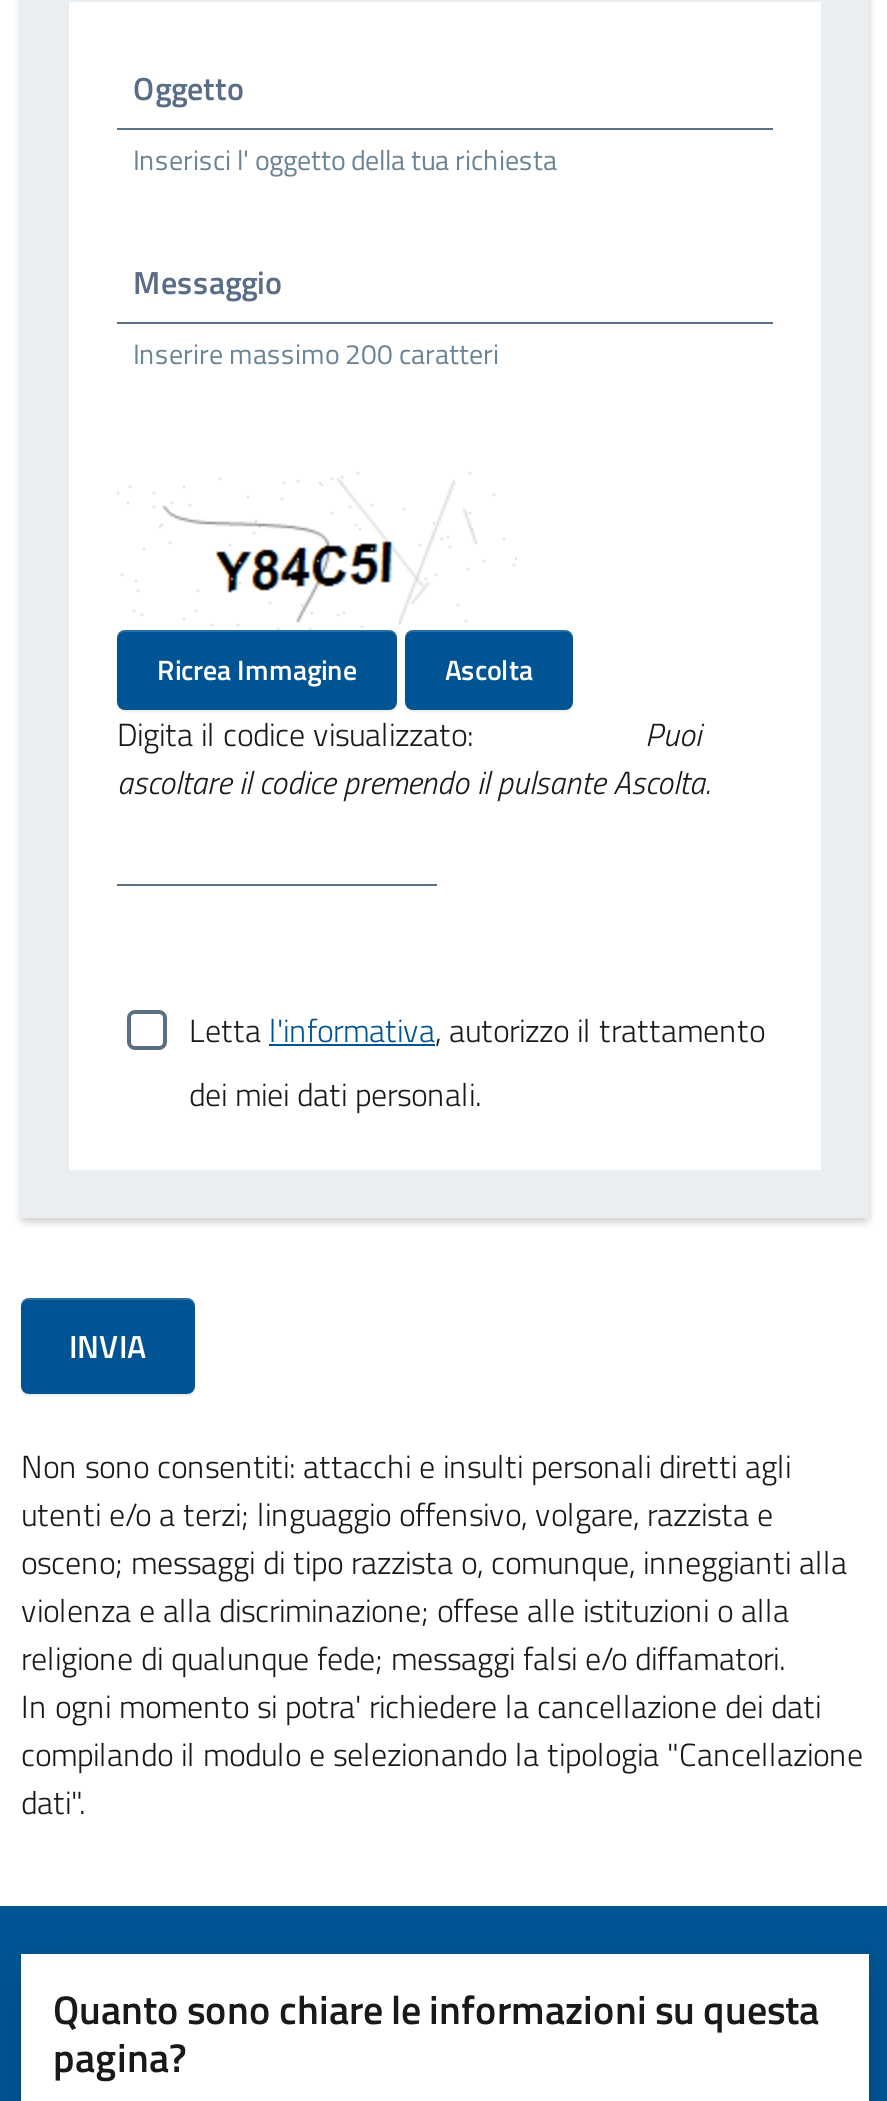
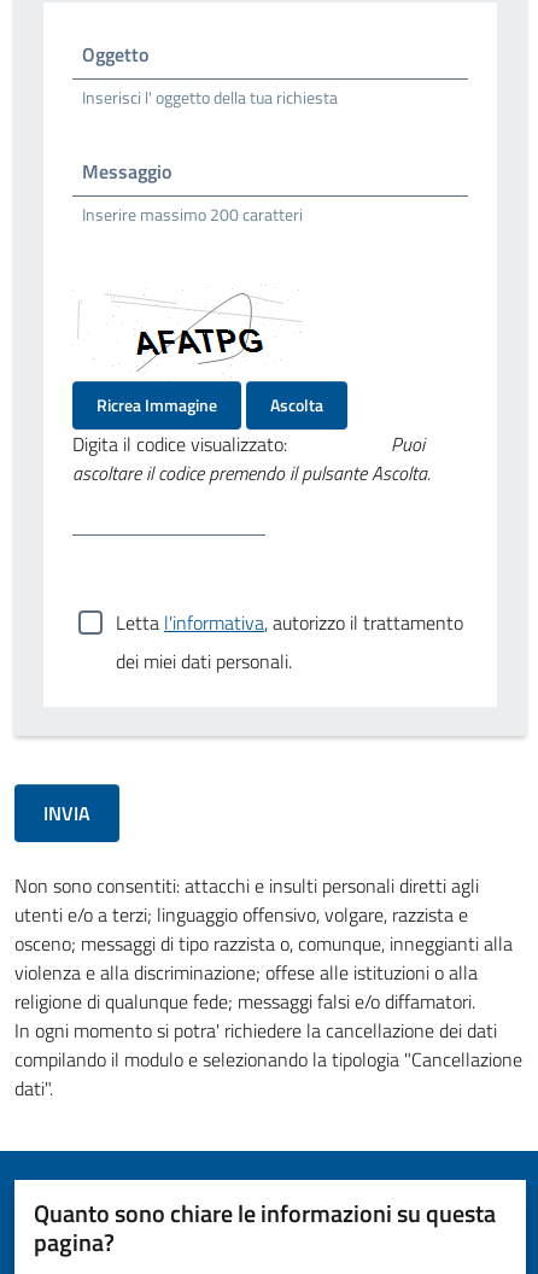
- [image]
+ [image]
